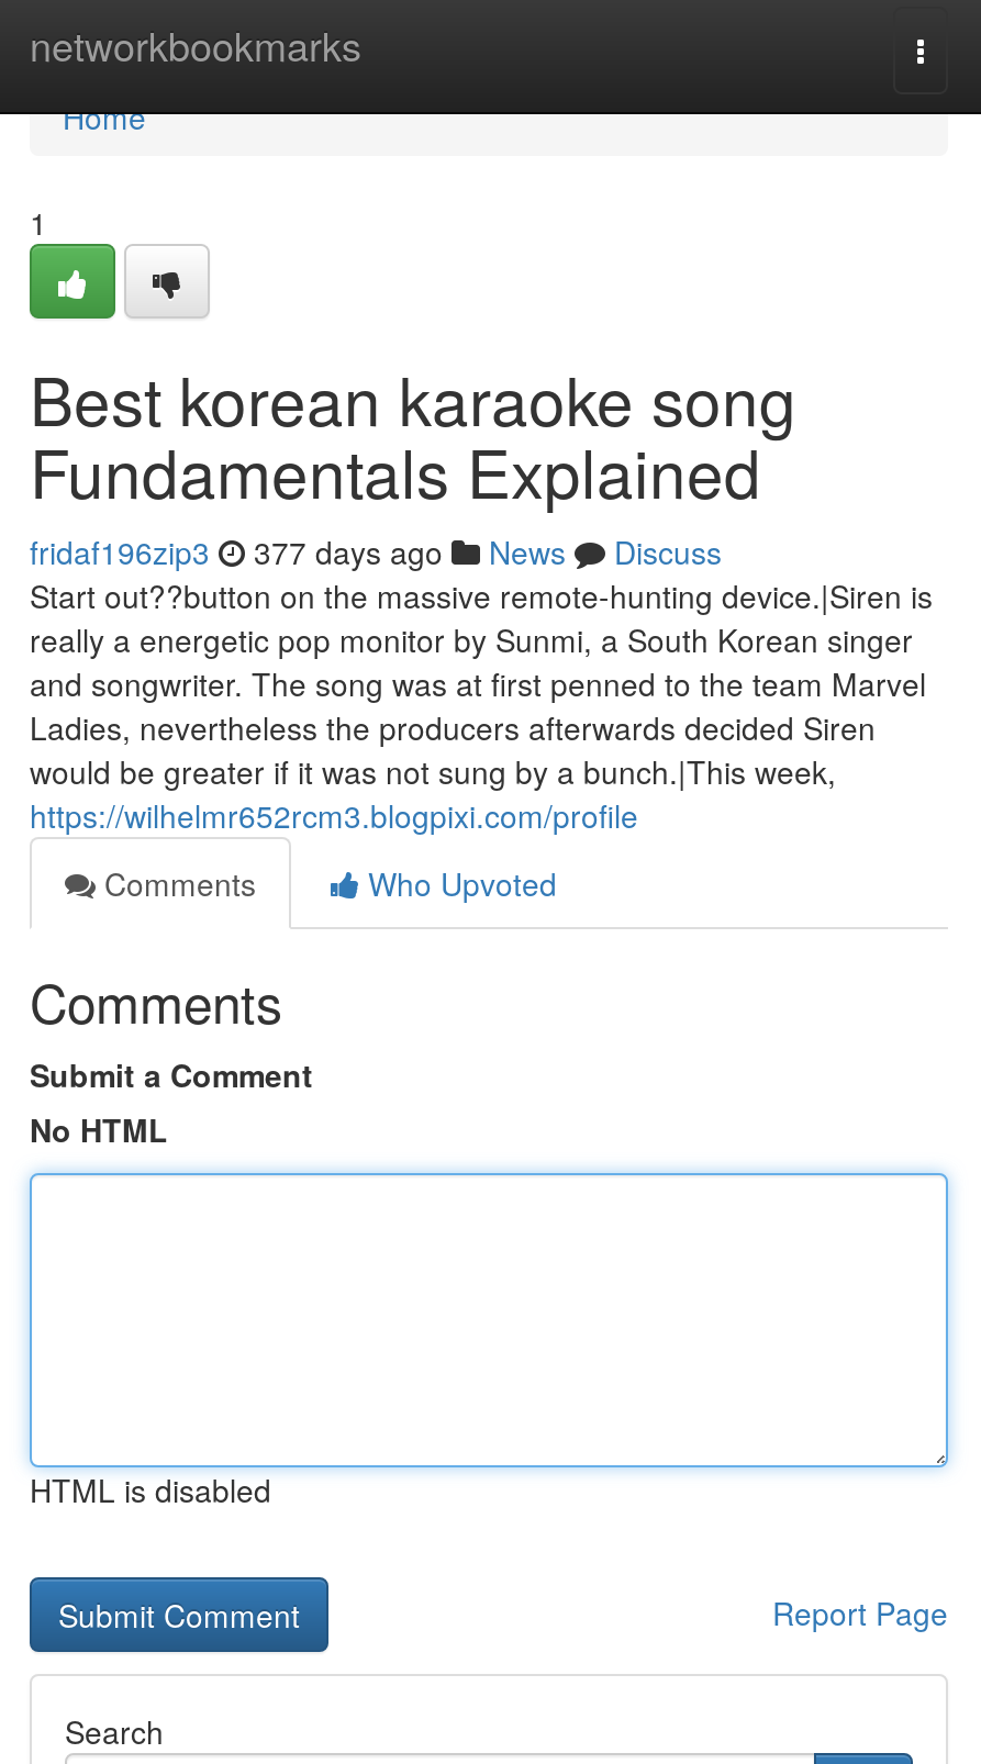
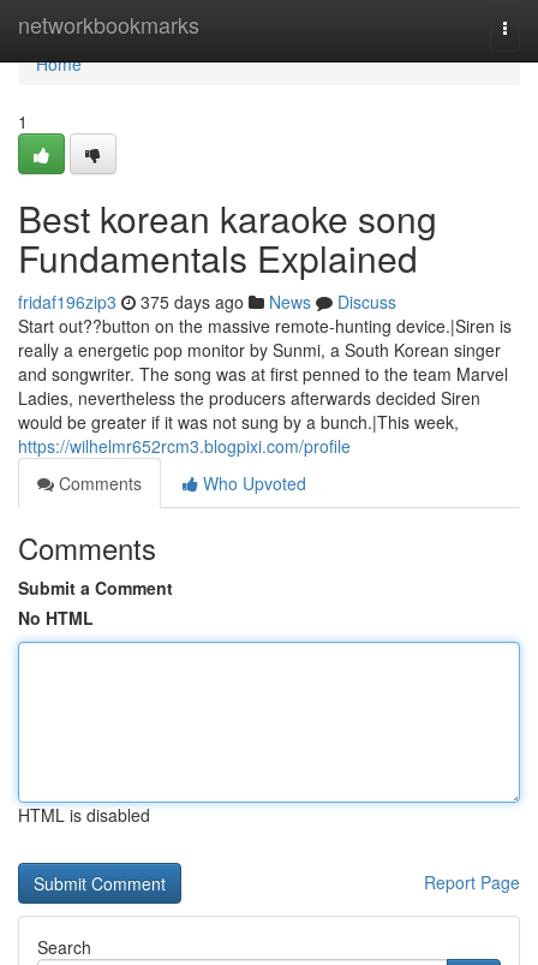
- fridaf196zip3 377 days ago News Discuss
+ fridaf196zip3 375 days ago News Discuss
